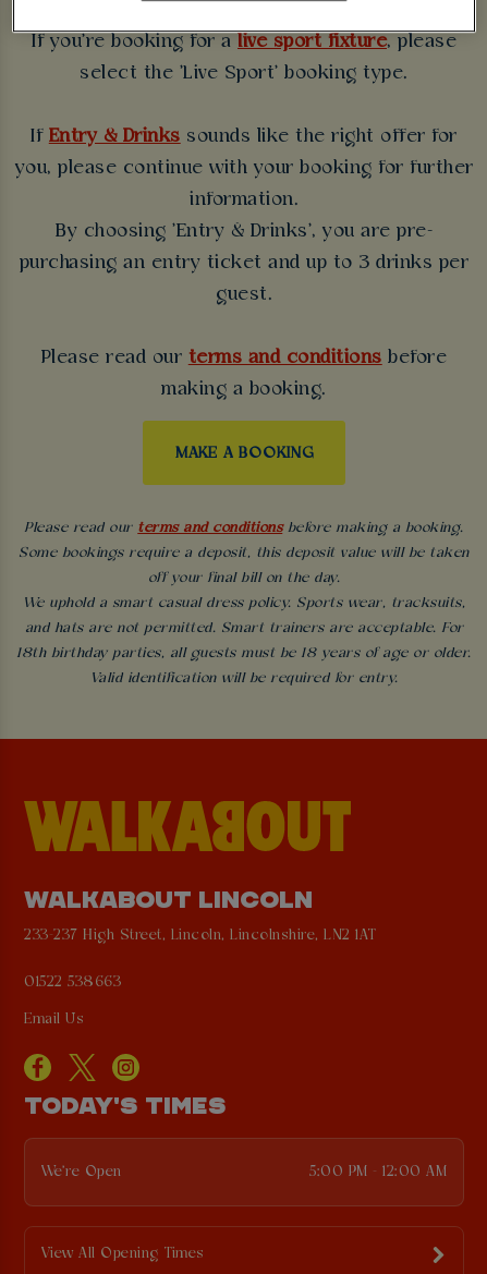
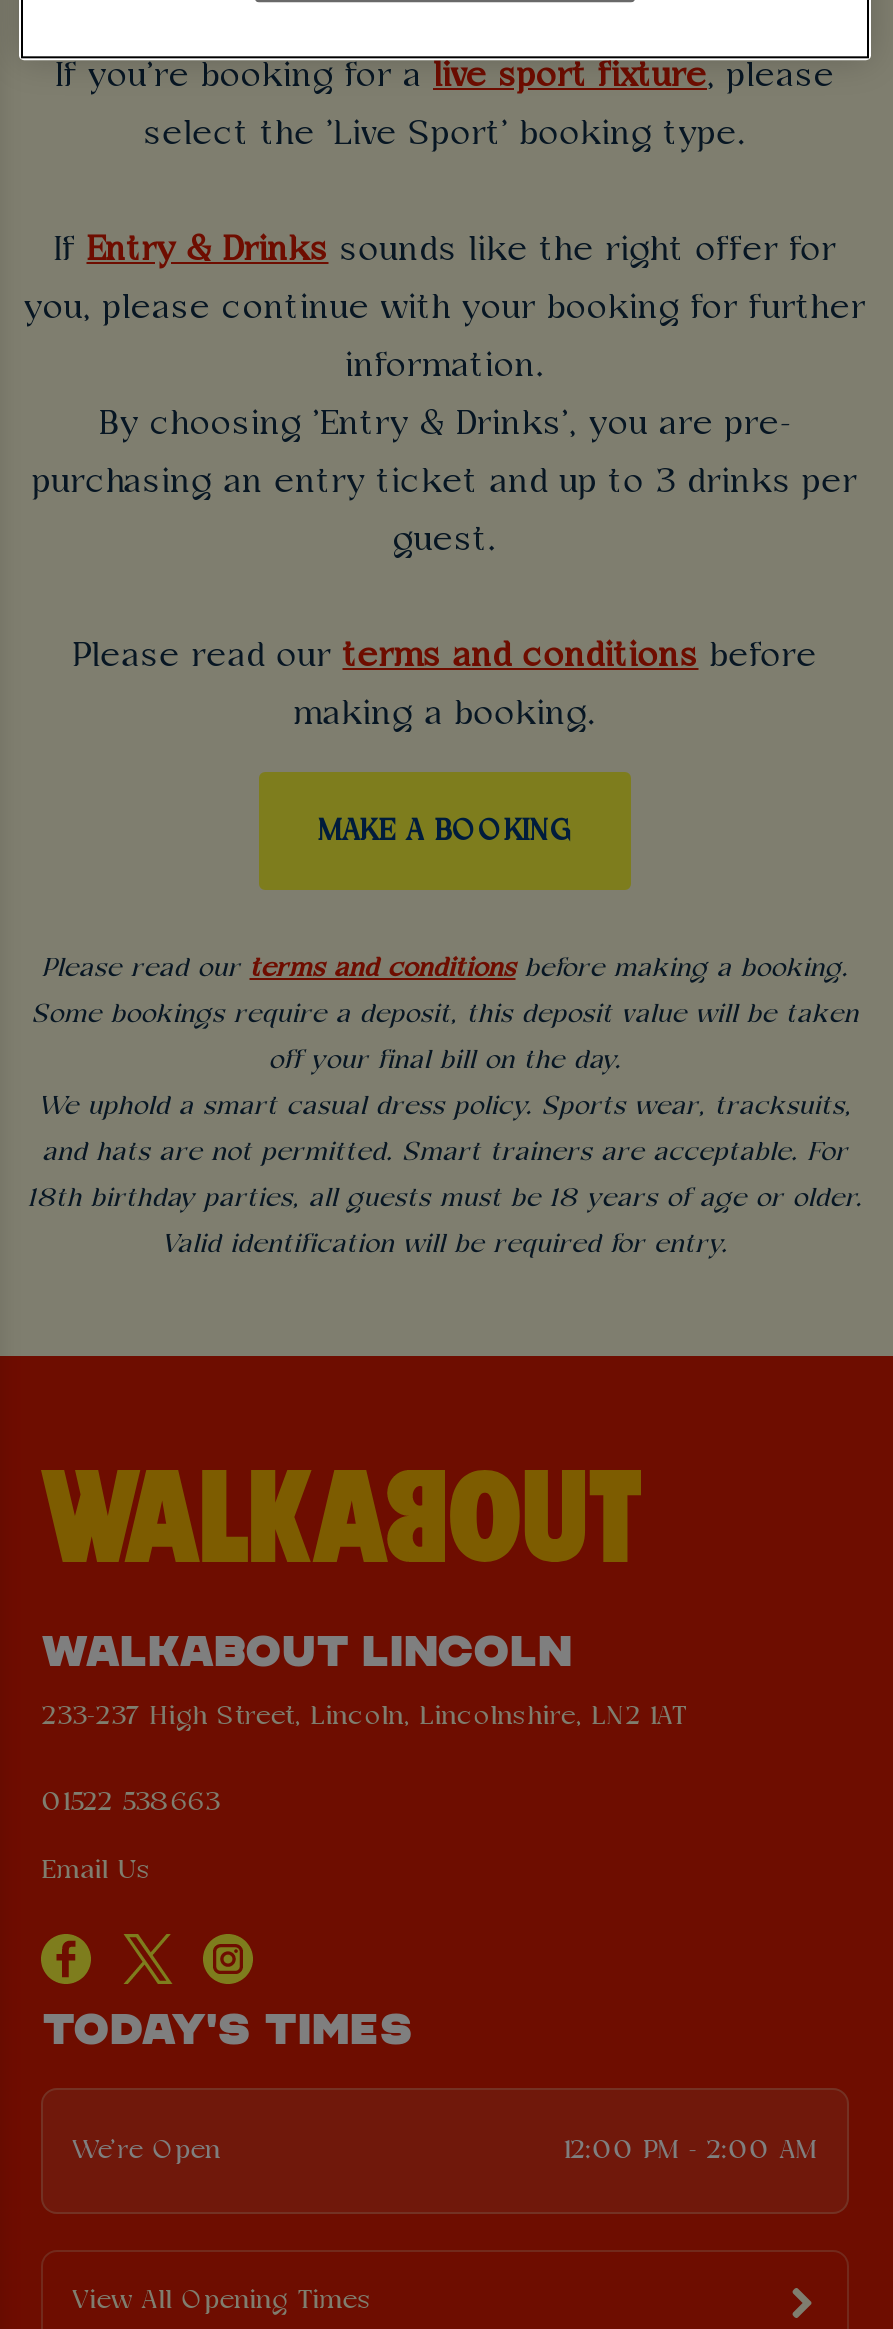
- 5:00 PM - 12:00 AM
+ 12:00 PM - 2:00 AM
